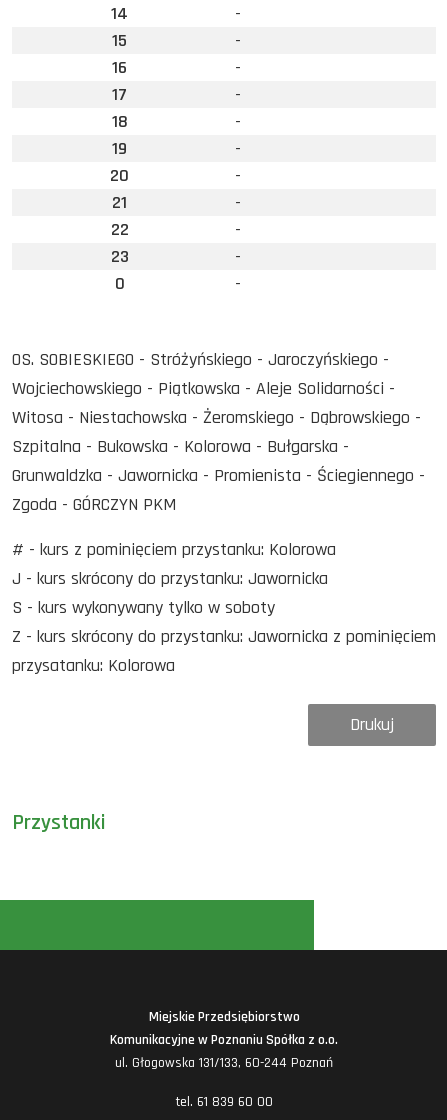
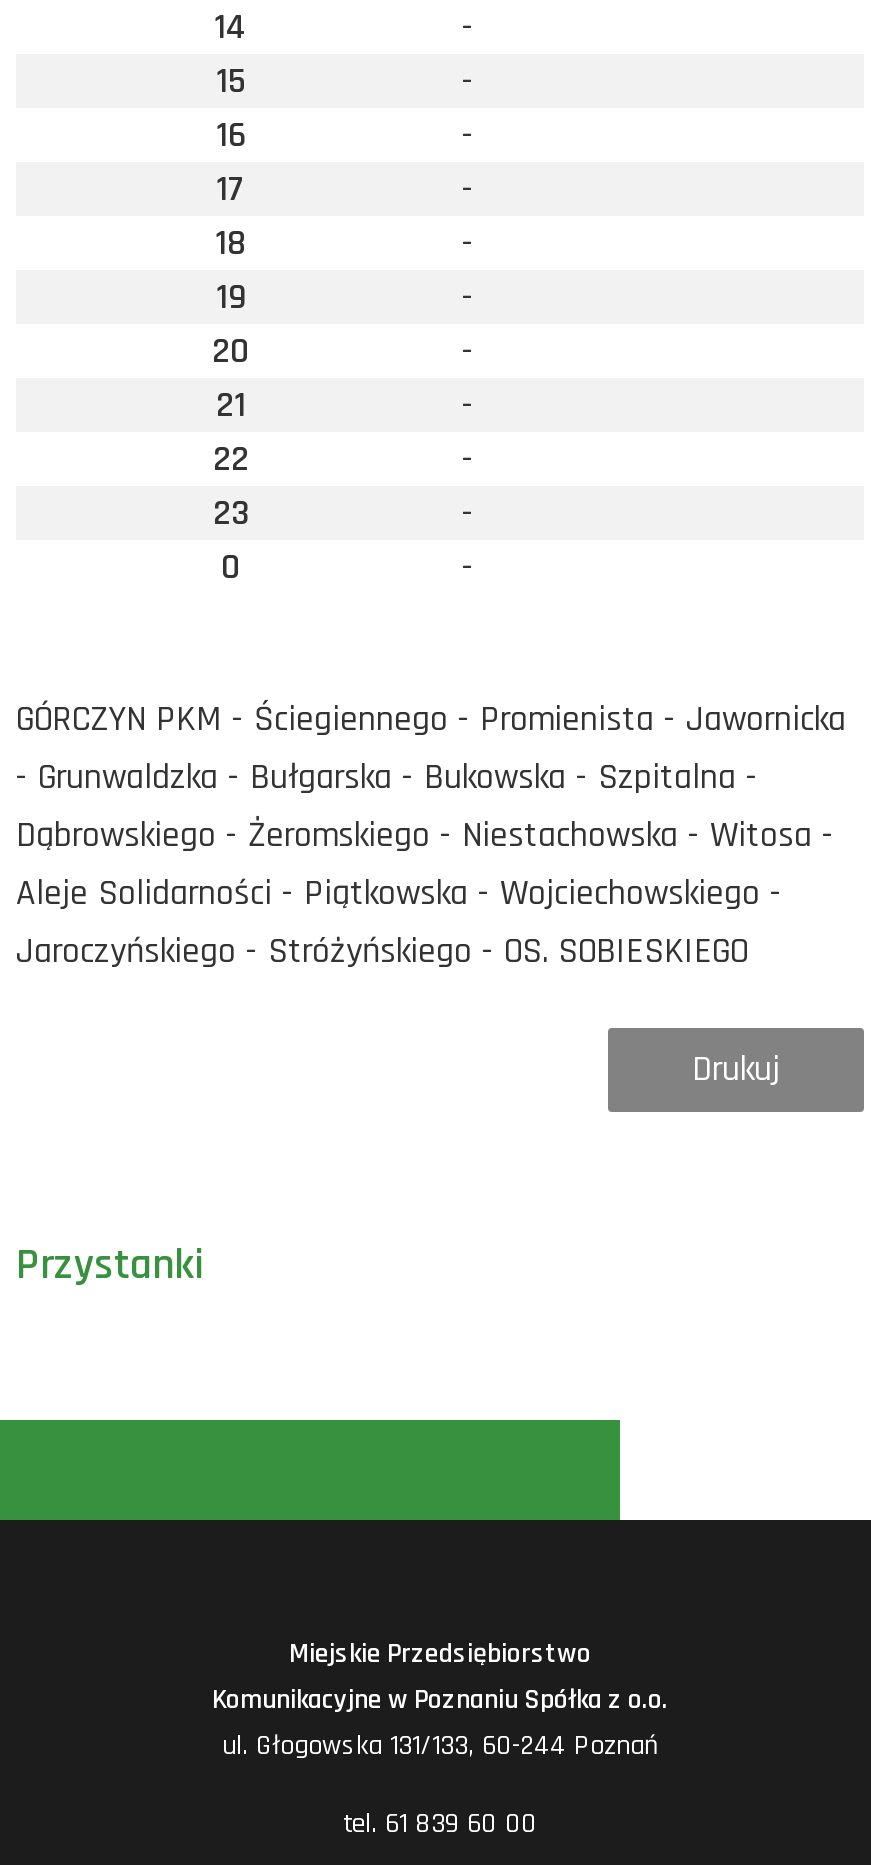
- OS. SOBIESKIEGO - Stróżyńskiego - Jaroczyńskiego -
- Wojciechowskiego - Piątkowska - Aleje Solidarności -
- Witosa - Niestachowska - Żeromskiego - Dąbrowskiego -
- Szpitalna - Bukowska - Kolorowa - Bułgarska -
- Grunwaldzka - Jawornicka - Promienista - Ściegiennego -
- Zgoda - GÓRCZYN PKM
- # - kurs z pominięciem przystanku: Kolorowa
- J - kurs skrócony do przystanku: Jawornicka
- S - kurs wykonywany tylko w soboty
- Z - kurs skrócony do przystanku: Jawornicka z pominięciem
- przysatanku: Kolorowa
+ GÓRCZYN PKM - Ściegiennego - Promienista - Jawornicka
+ - Grunwaldzka - Bułgarska - Bukowska - Szpitalna -
+ Dąbrowskiego - Żeromskiego - Niestachowska - Witosa -
+ Aleje Solidarności - Piątkowska - Wojciechowskiego -
+ Jaroczyńskiego - Stróżyńskiego - OS. SOBIESKIEGO
